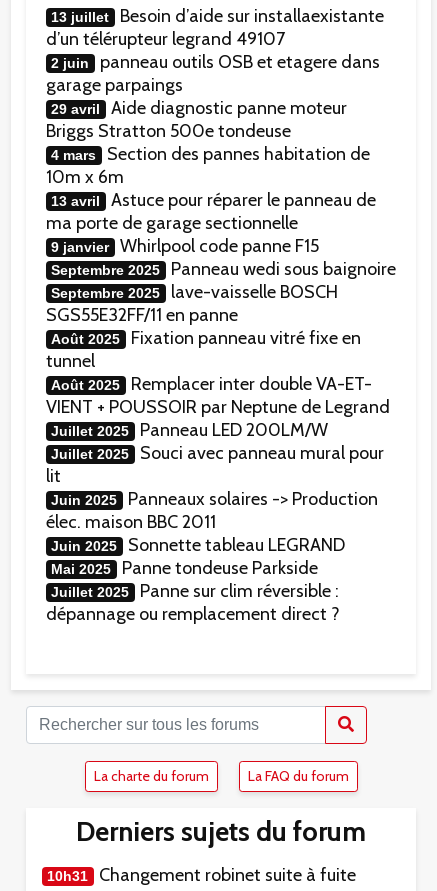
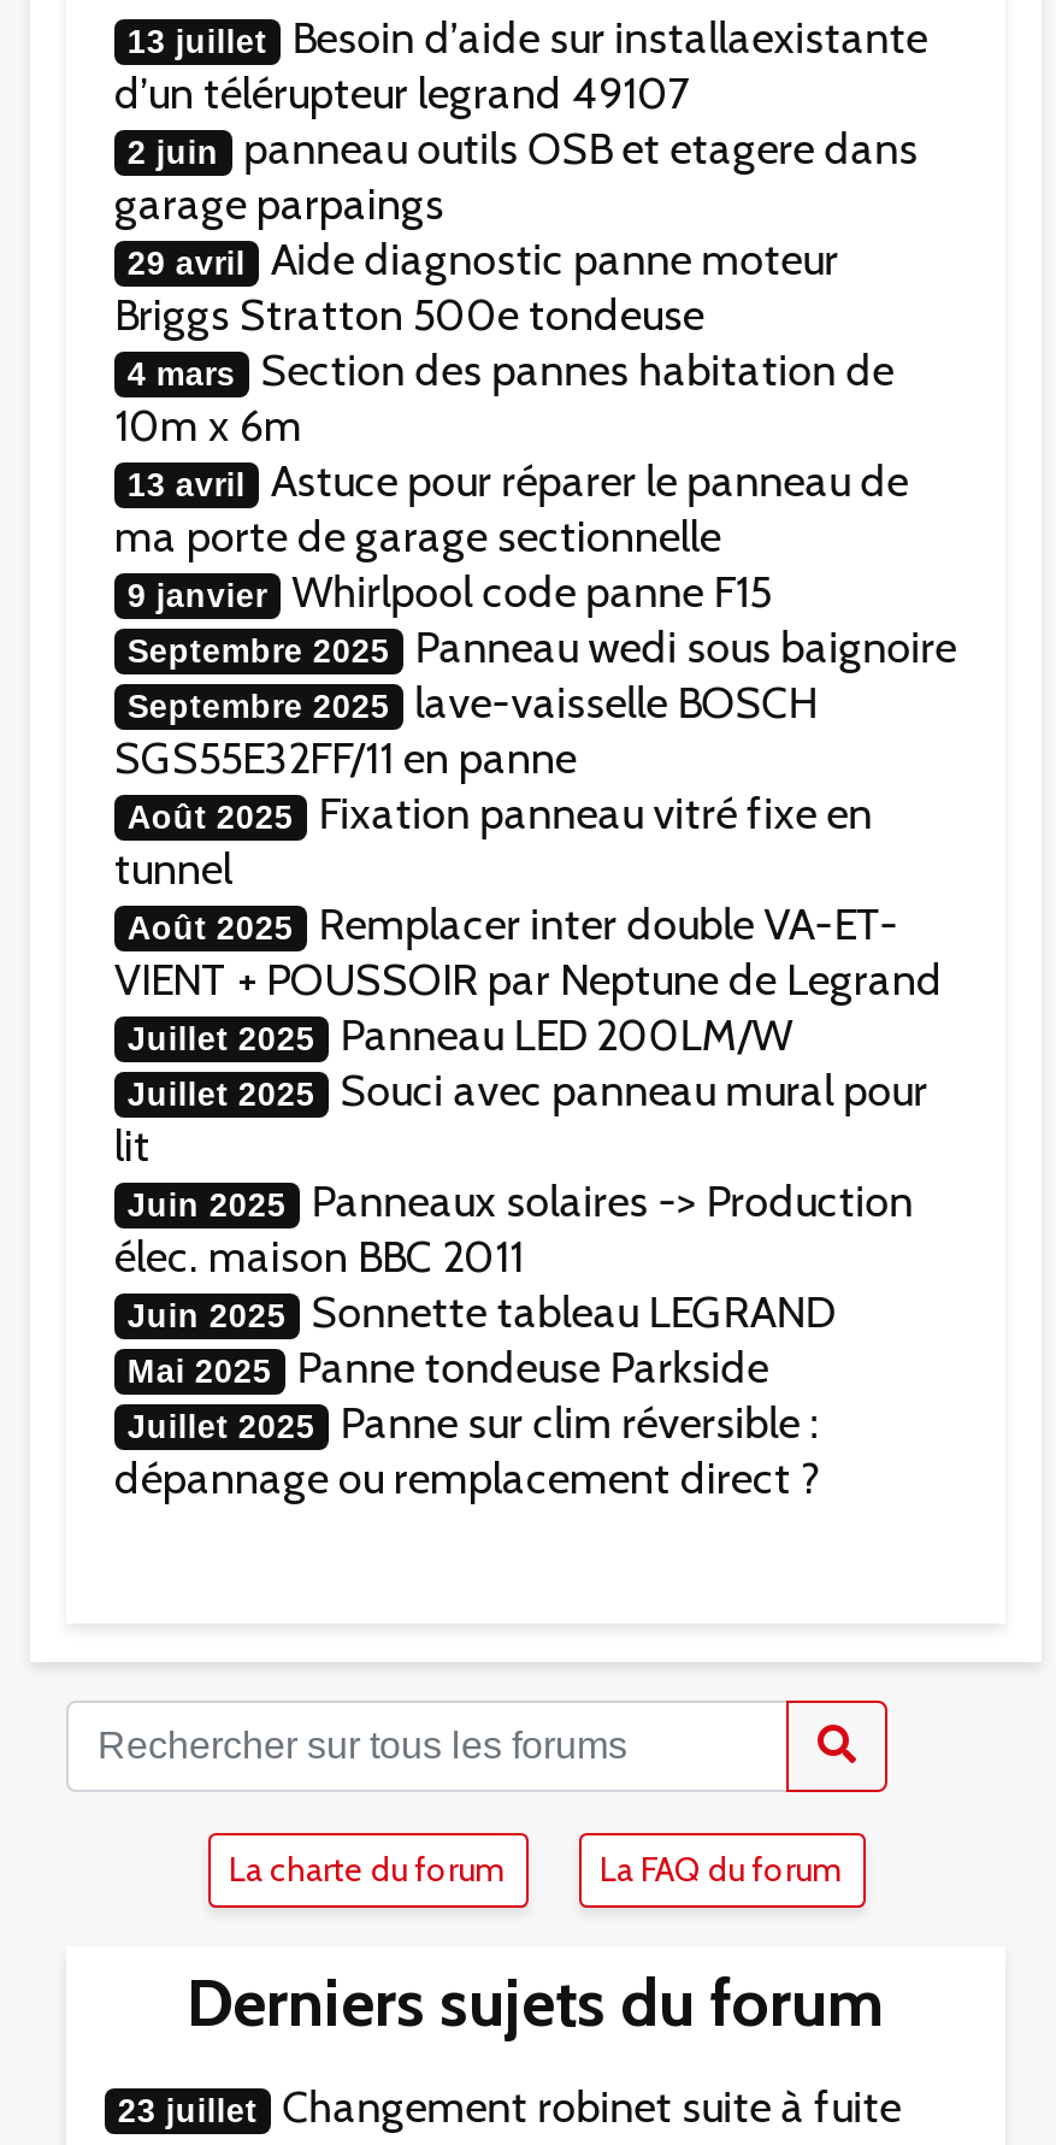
- 10h31 Changement robinet suite à fuite
+ 23 juillet Changement robinet suite à fuite
